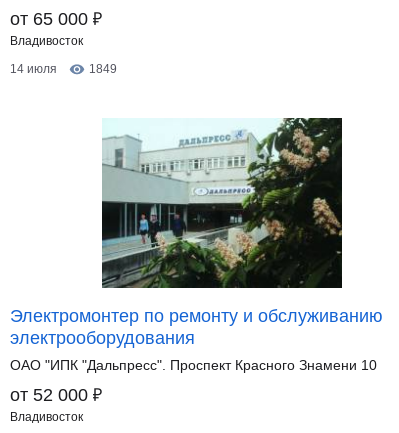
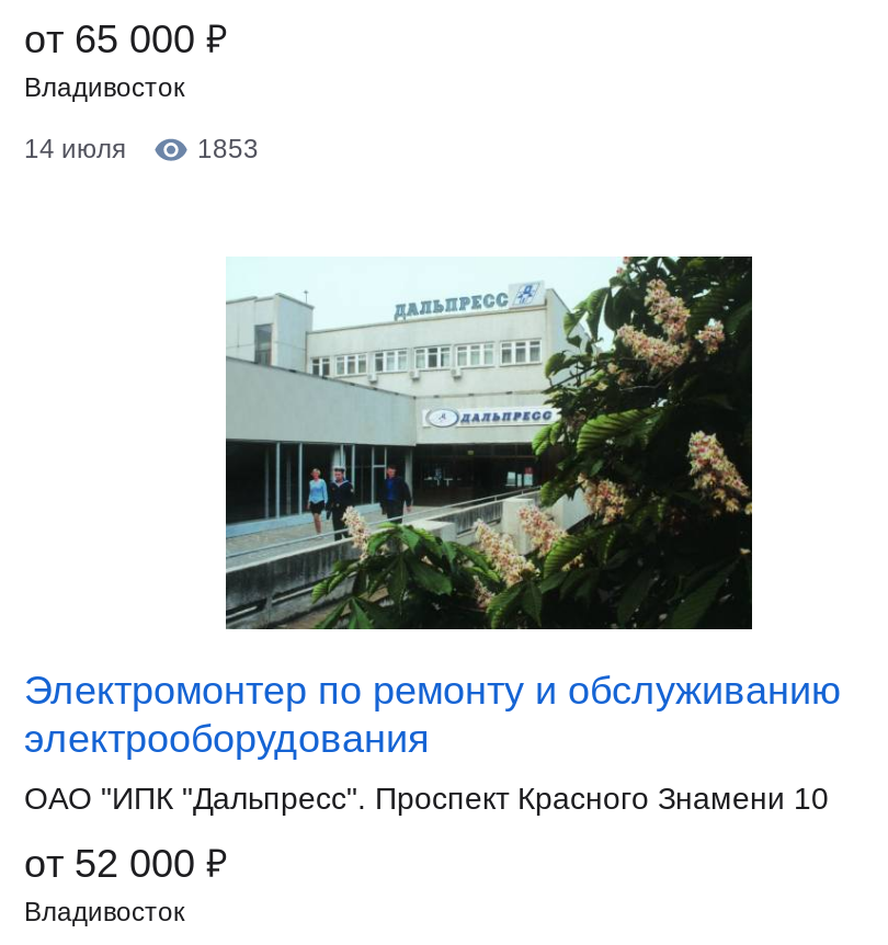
- 1849
+ 1853
